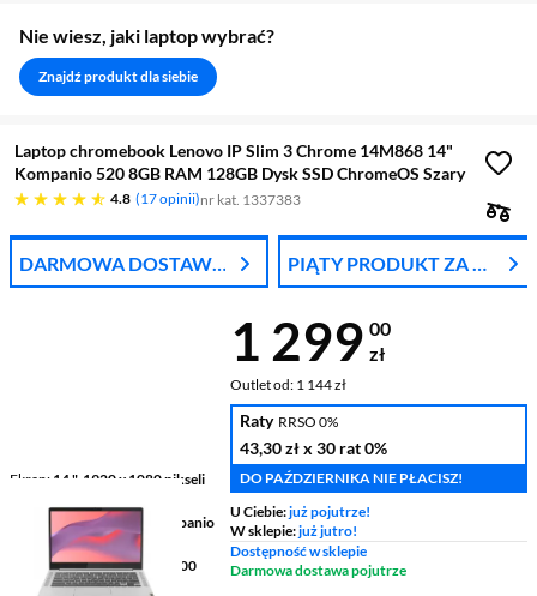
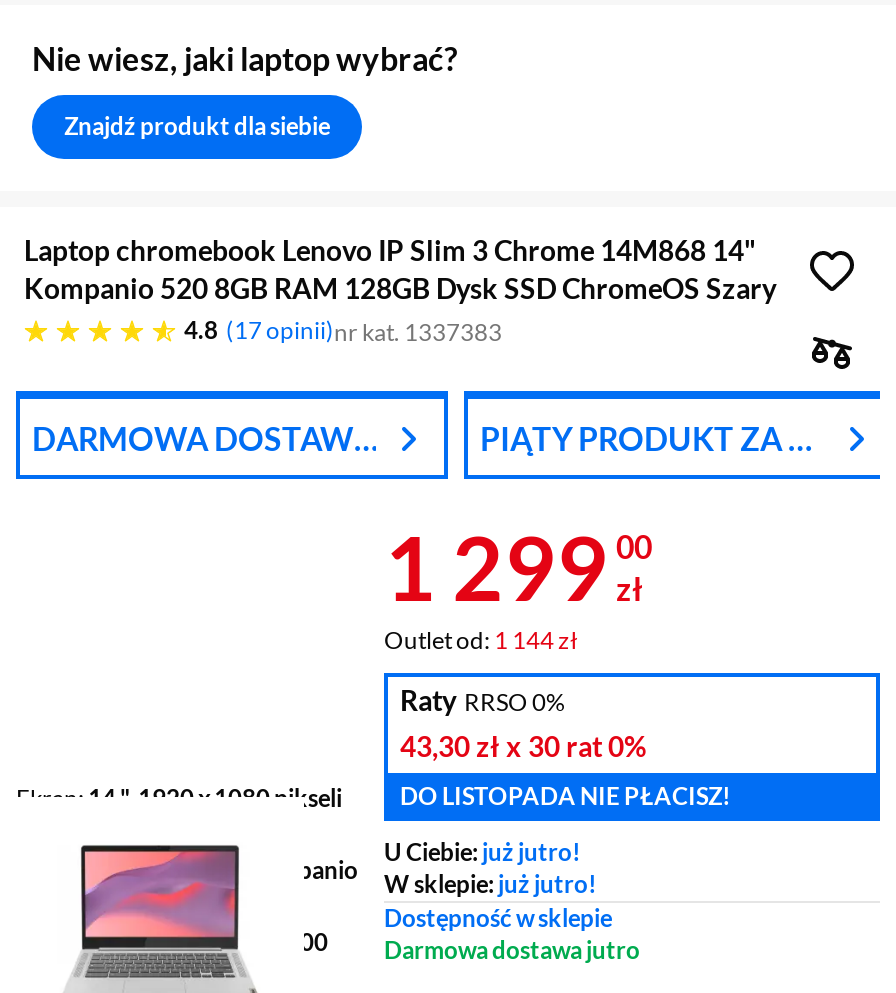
- DO PAŹDZIERNIKA NIE PŁACISZ!
+ DO LISTOPADA NIE PŁACISZ!

- U Ciebie: już pojutrze!
+ U Ciebie: już jutro!

- Darmowa dostawa pojutrze
+ Darmowa dostawa jutro
